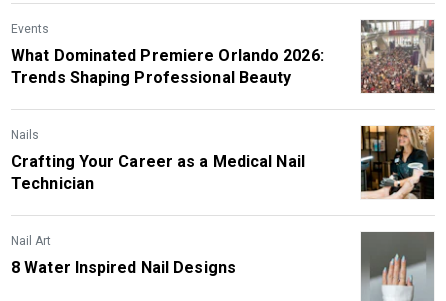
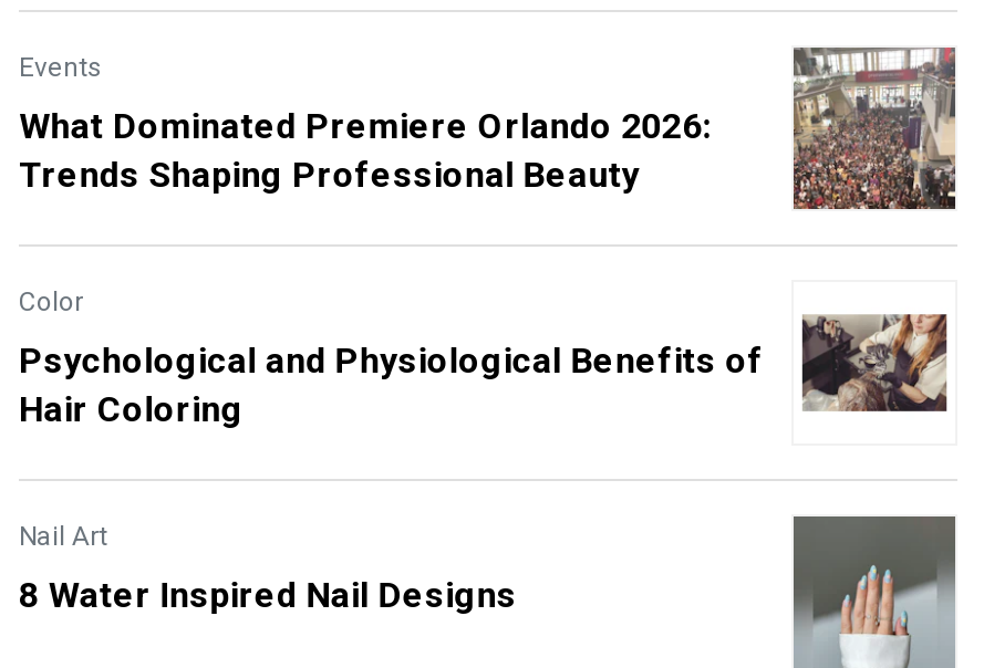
- Nails
+ Color

- [image]
+ [image]

- Crafting Your Career as a Medical Nail
- Technician
+ Psychological and Physiological Benefits of
+ Hair Coloring
